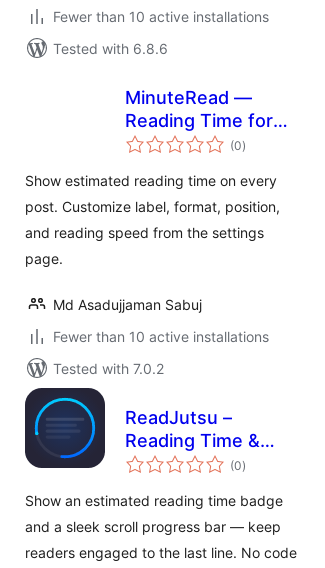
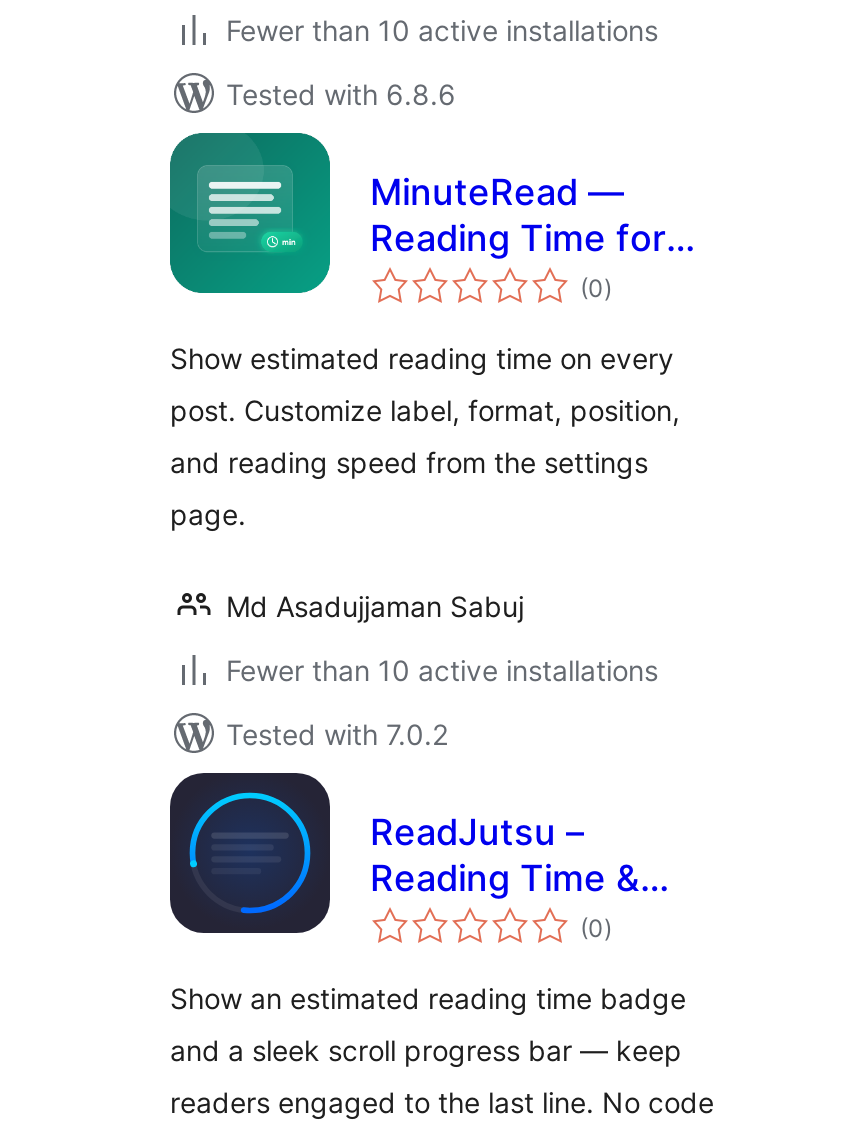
+ [image]
